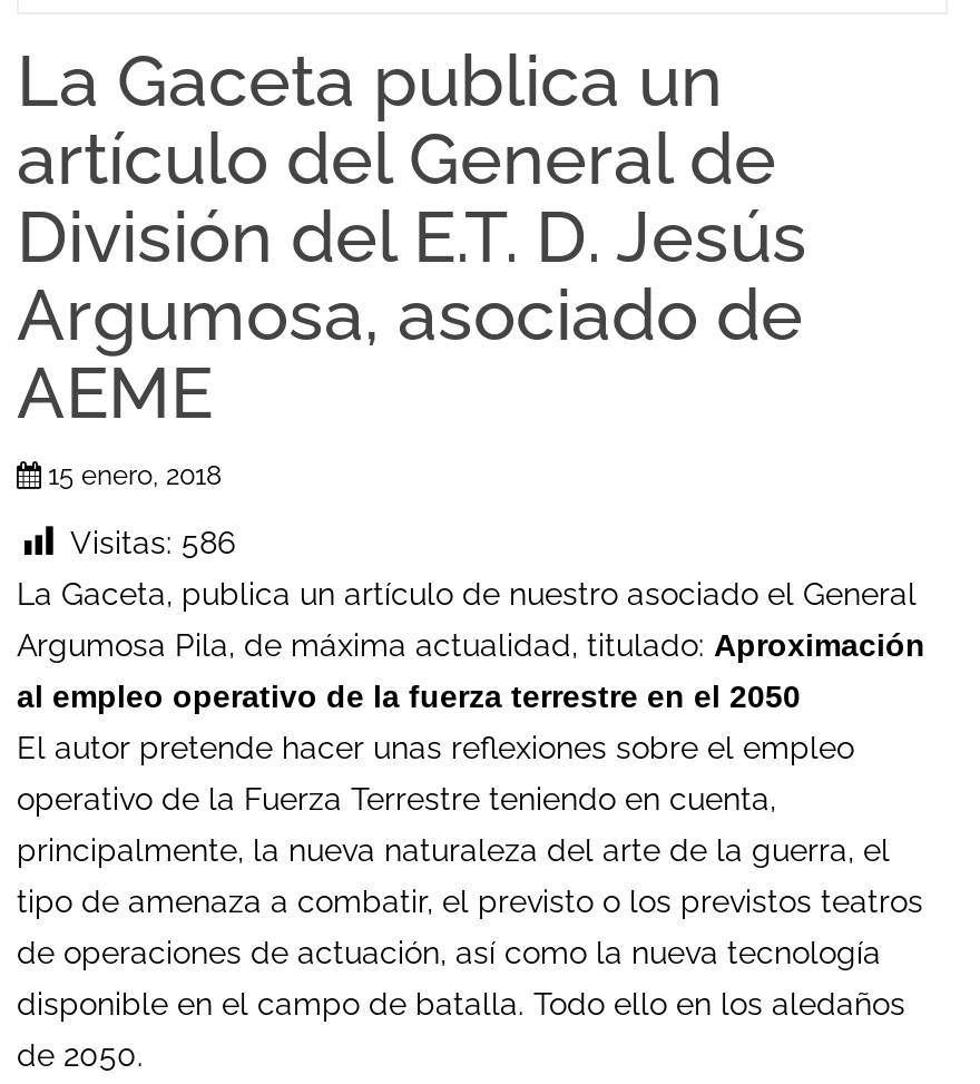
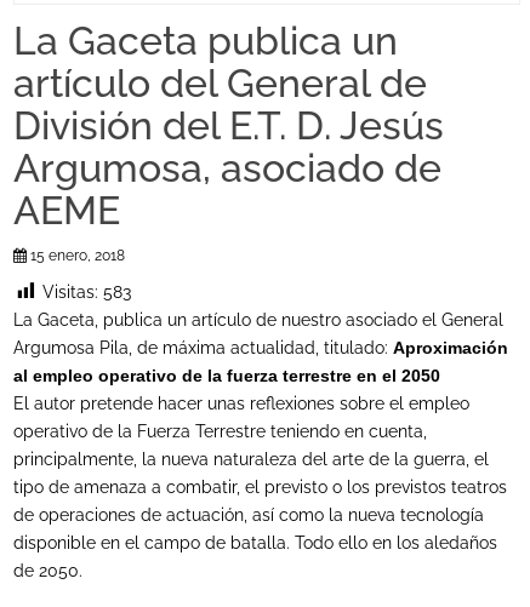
- Visitas: 586
+ Visitas: 583
